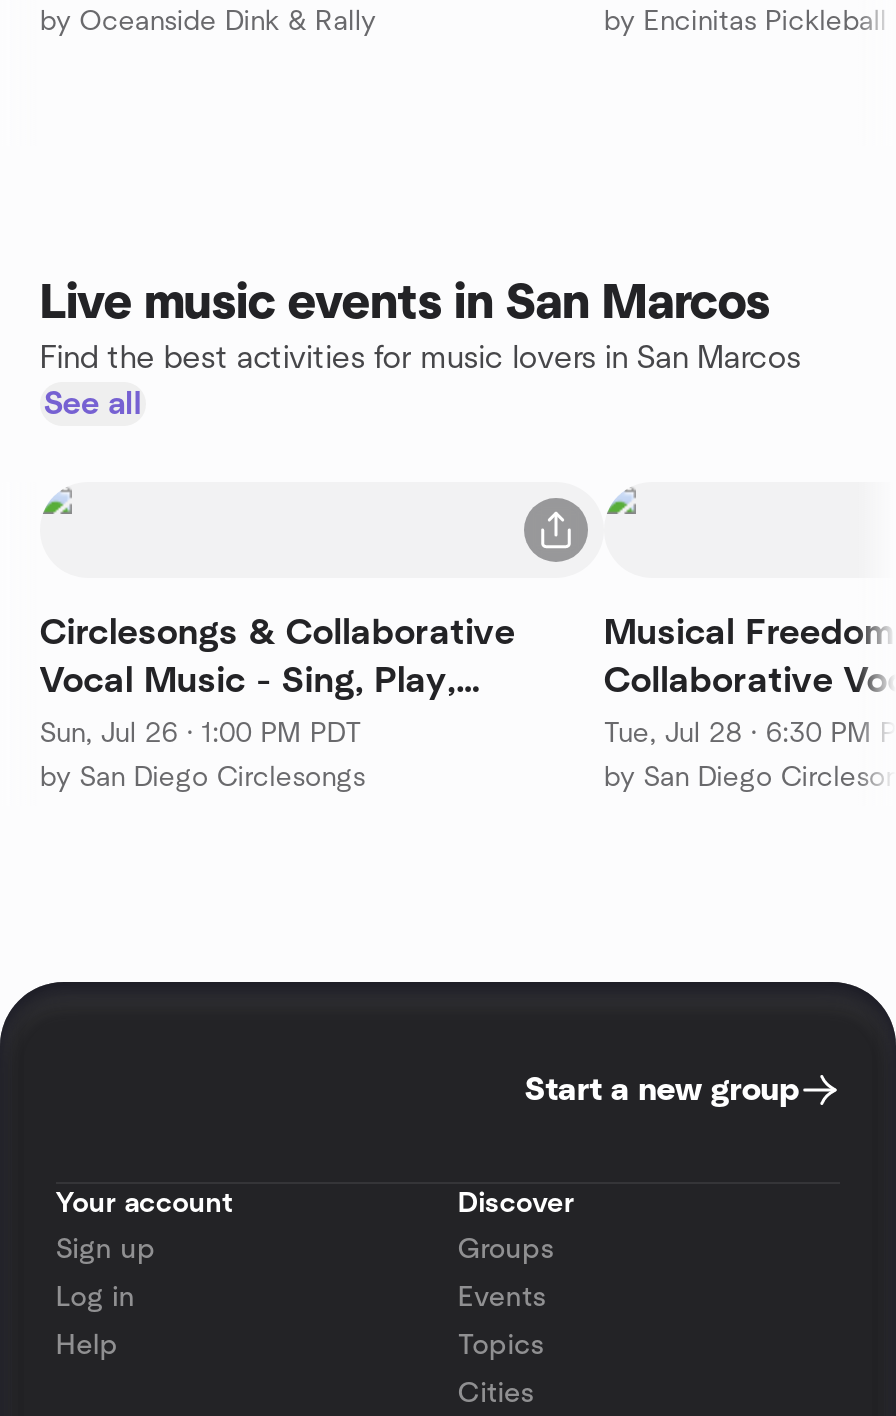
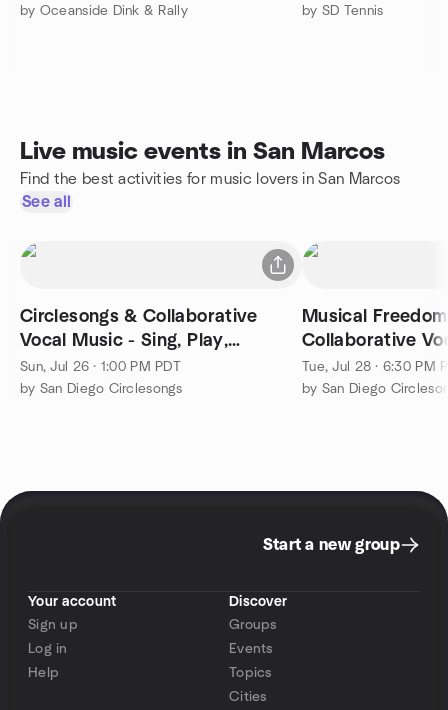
- by Encinitas Pickleball
+ by SD Tennis
